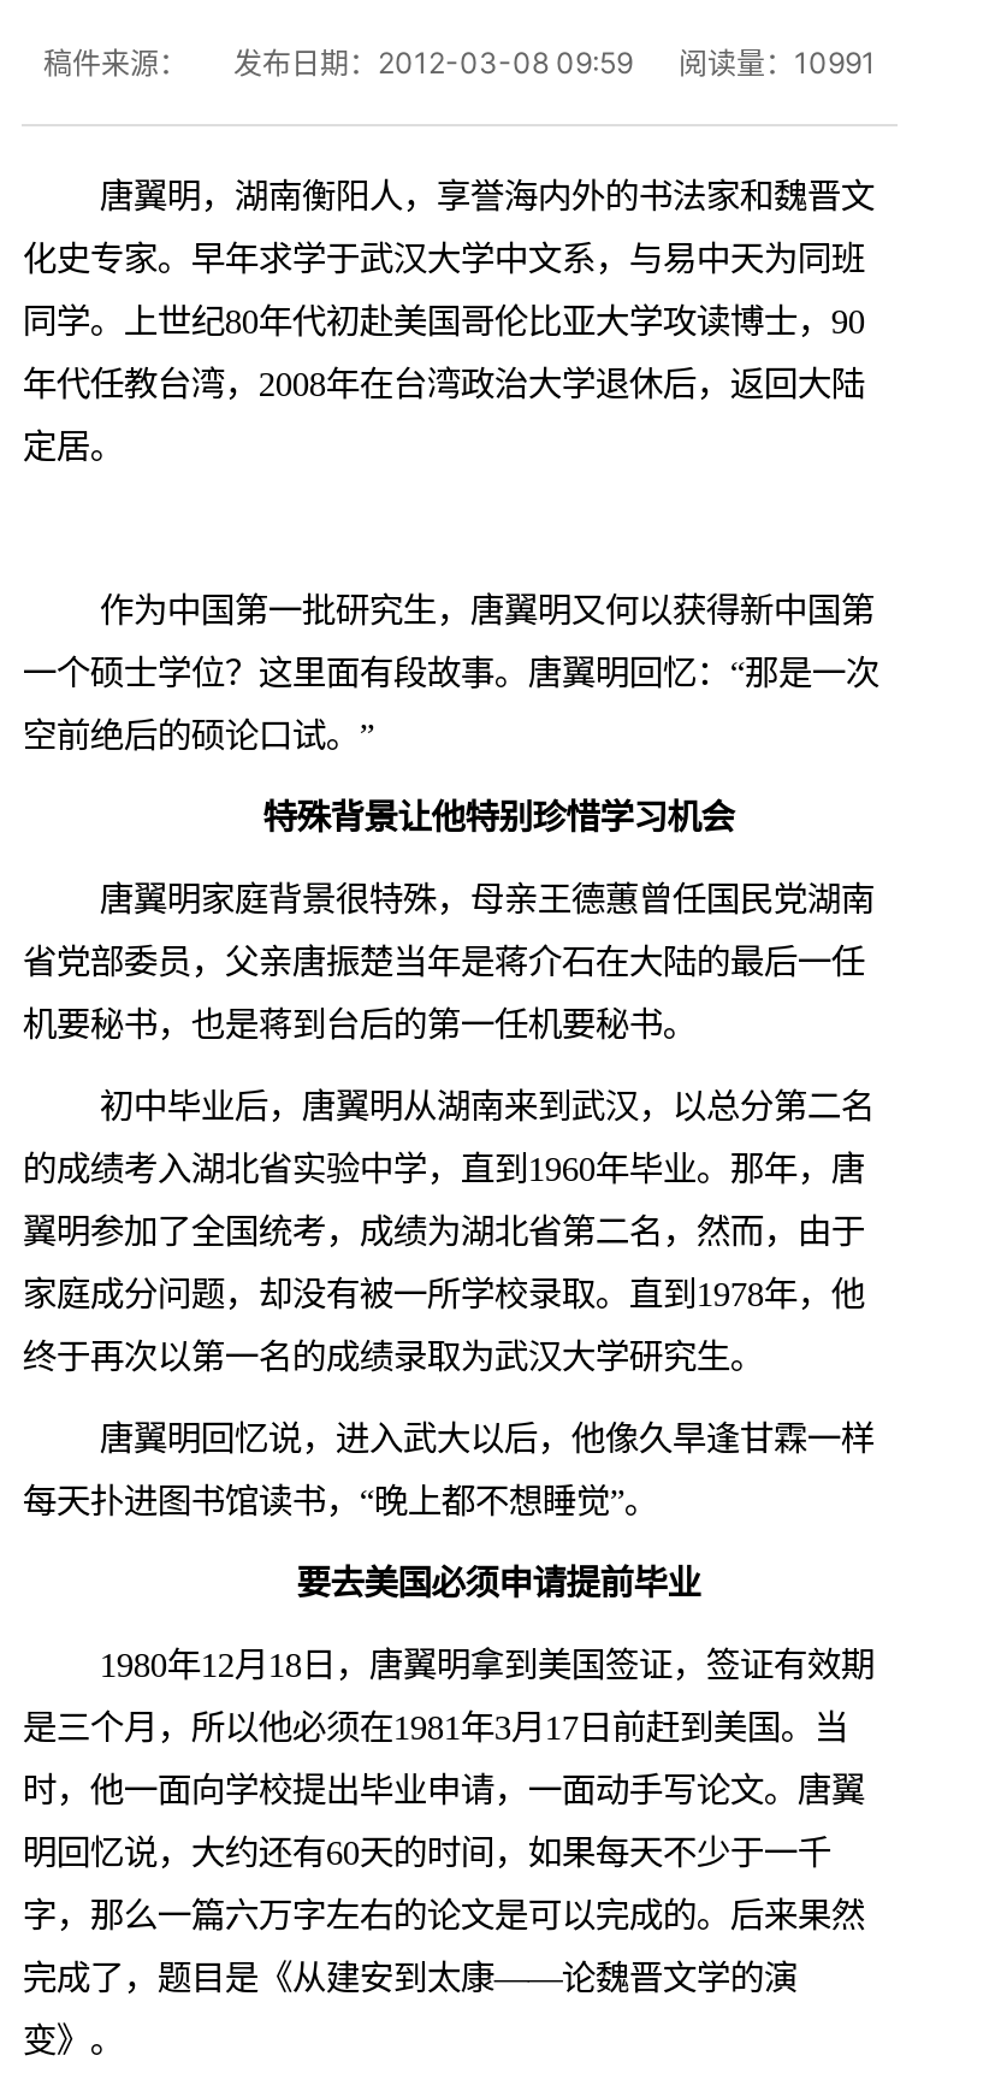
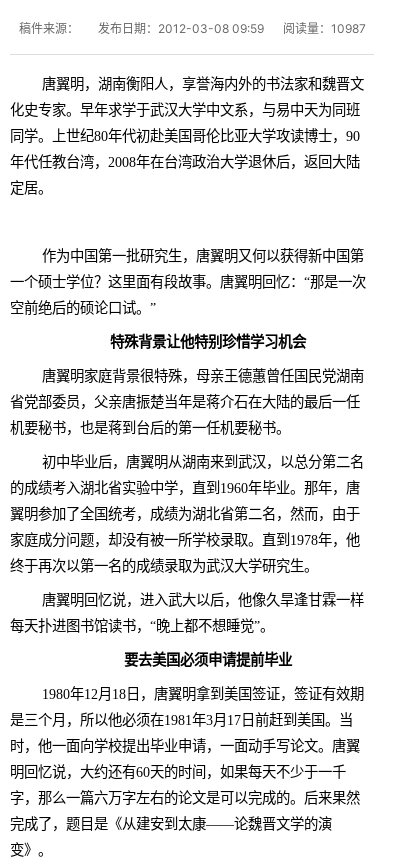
- 稿件来源： 发布日期：2012-03-08 09:59 阅读量：10991
+ 稿件来源： 发布日期：2012-03-08 09:59 阅读量：10987
